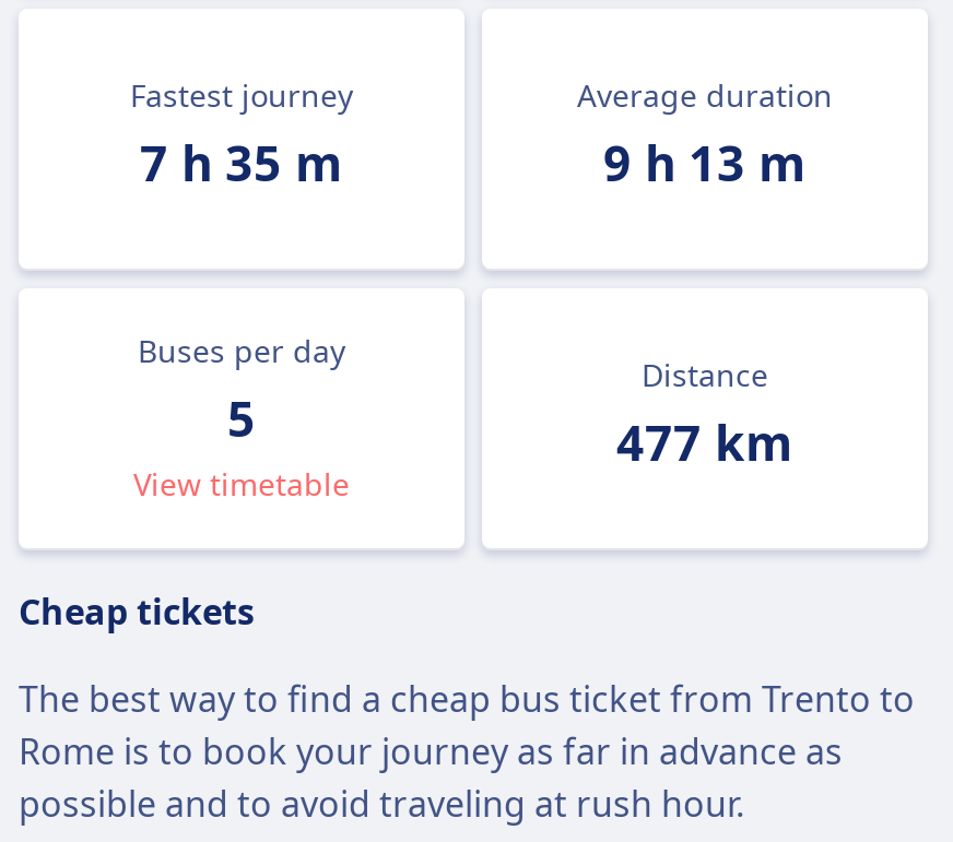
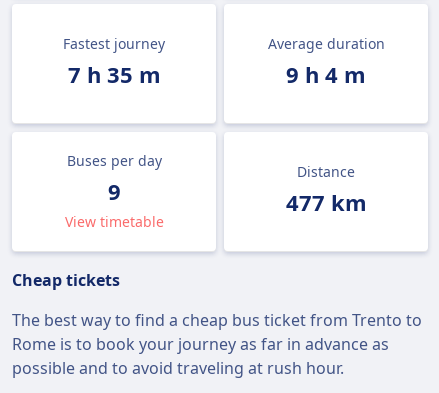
- 9 h 13 m
+ 9 h 4 m

- 5
+ 9
